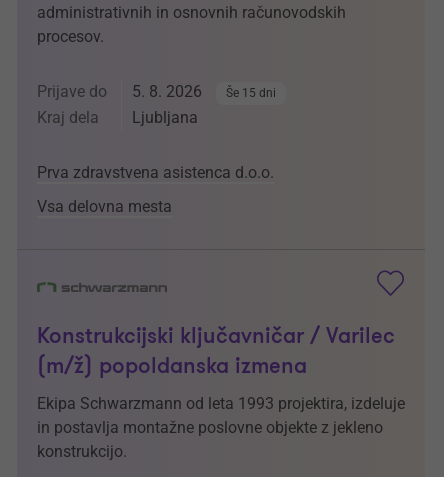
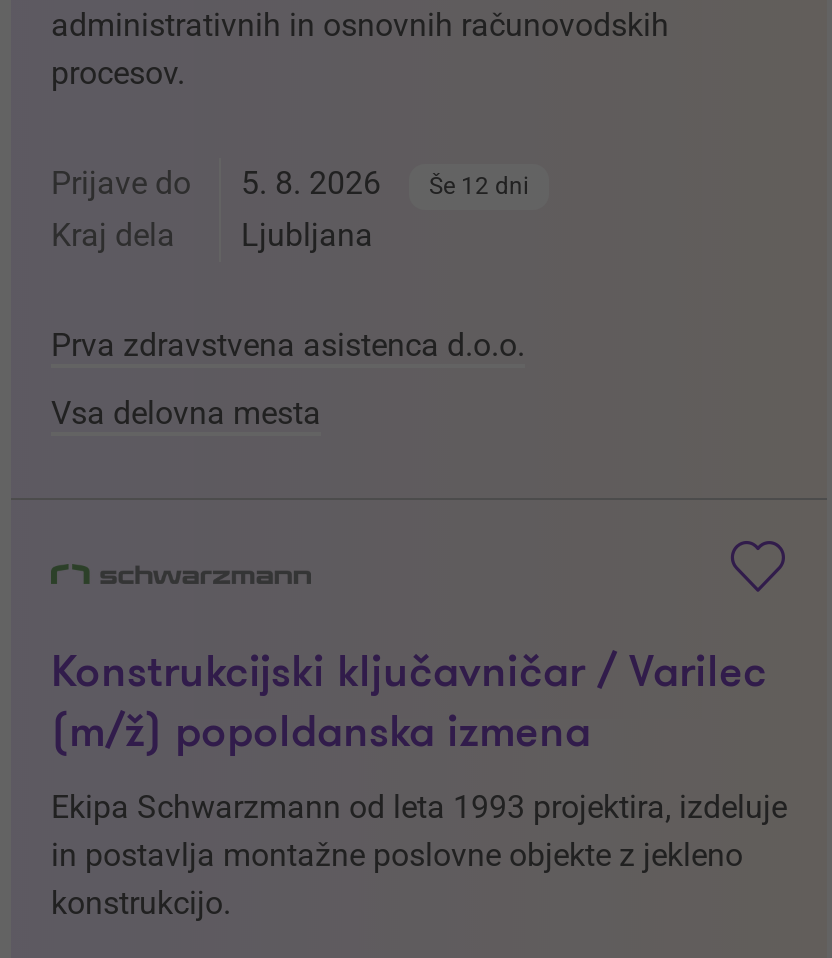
- Prijave do 5. 8. 2026 Še 15 dni
+ Prijave do 5. 8. 2026 Še 12 dni
